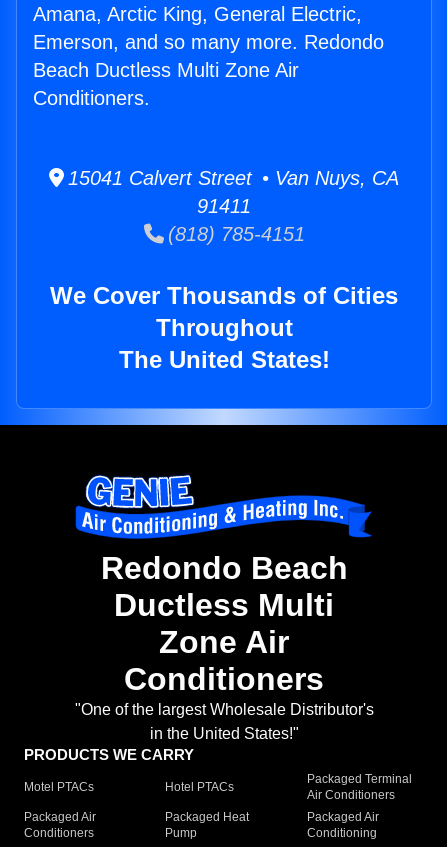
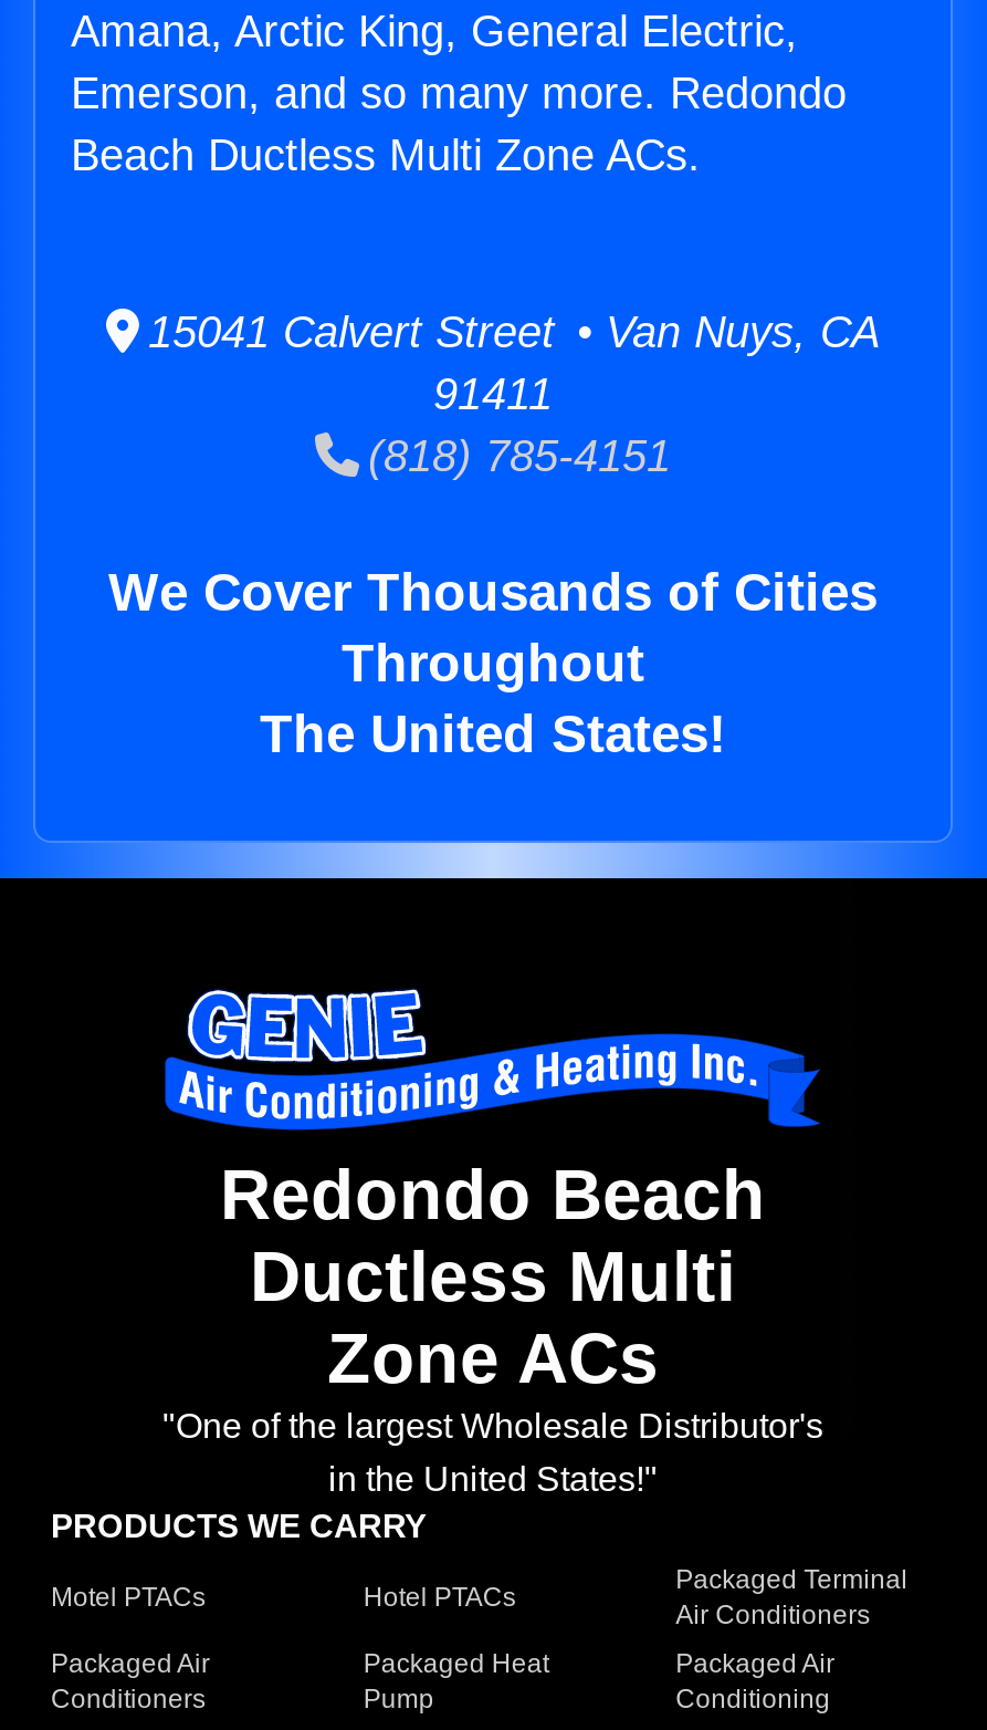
- Beach Ductless Multi Zone Air
- Conditioners.
+ Beach Ductless Multi Zone ACs.

- Zone Air
- Conditioners
+ Zone ACs
